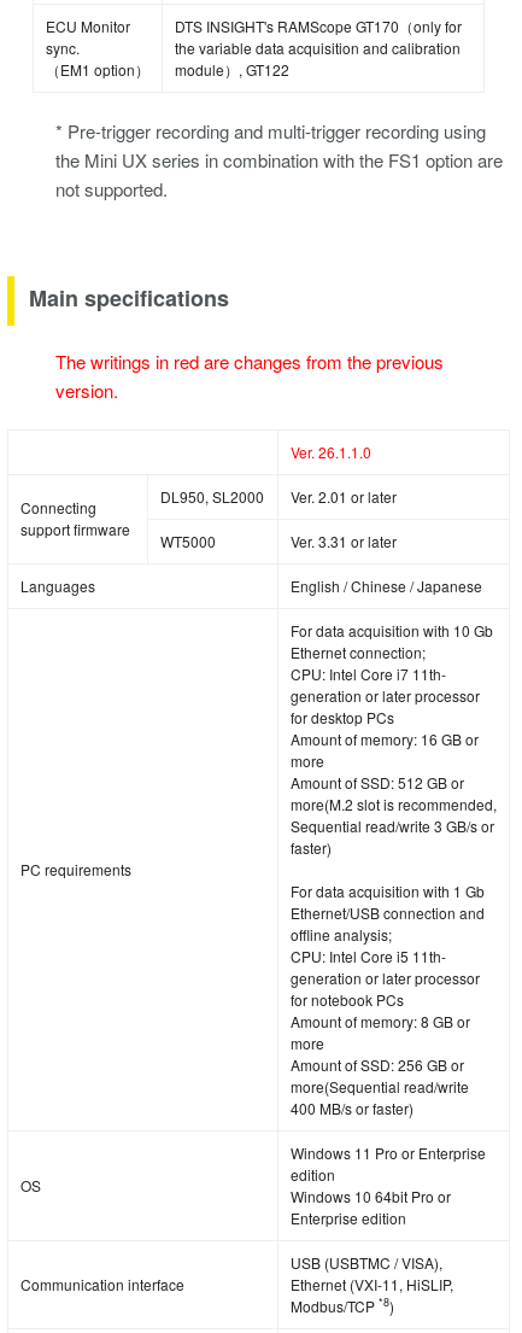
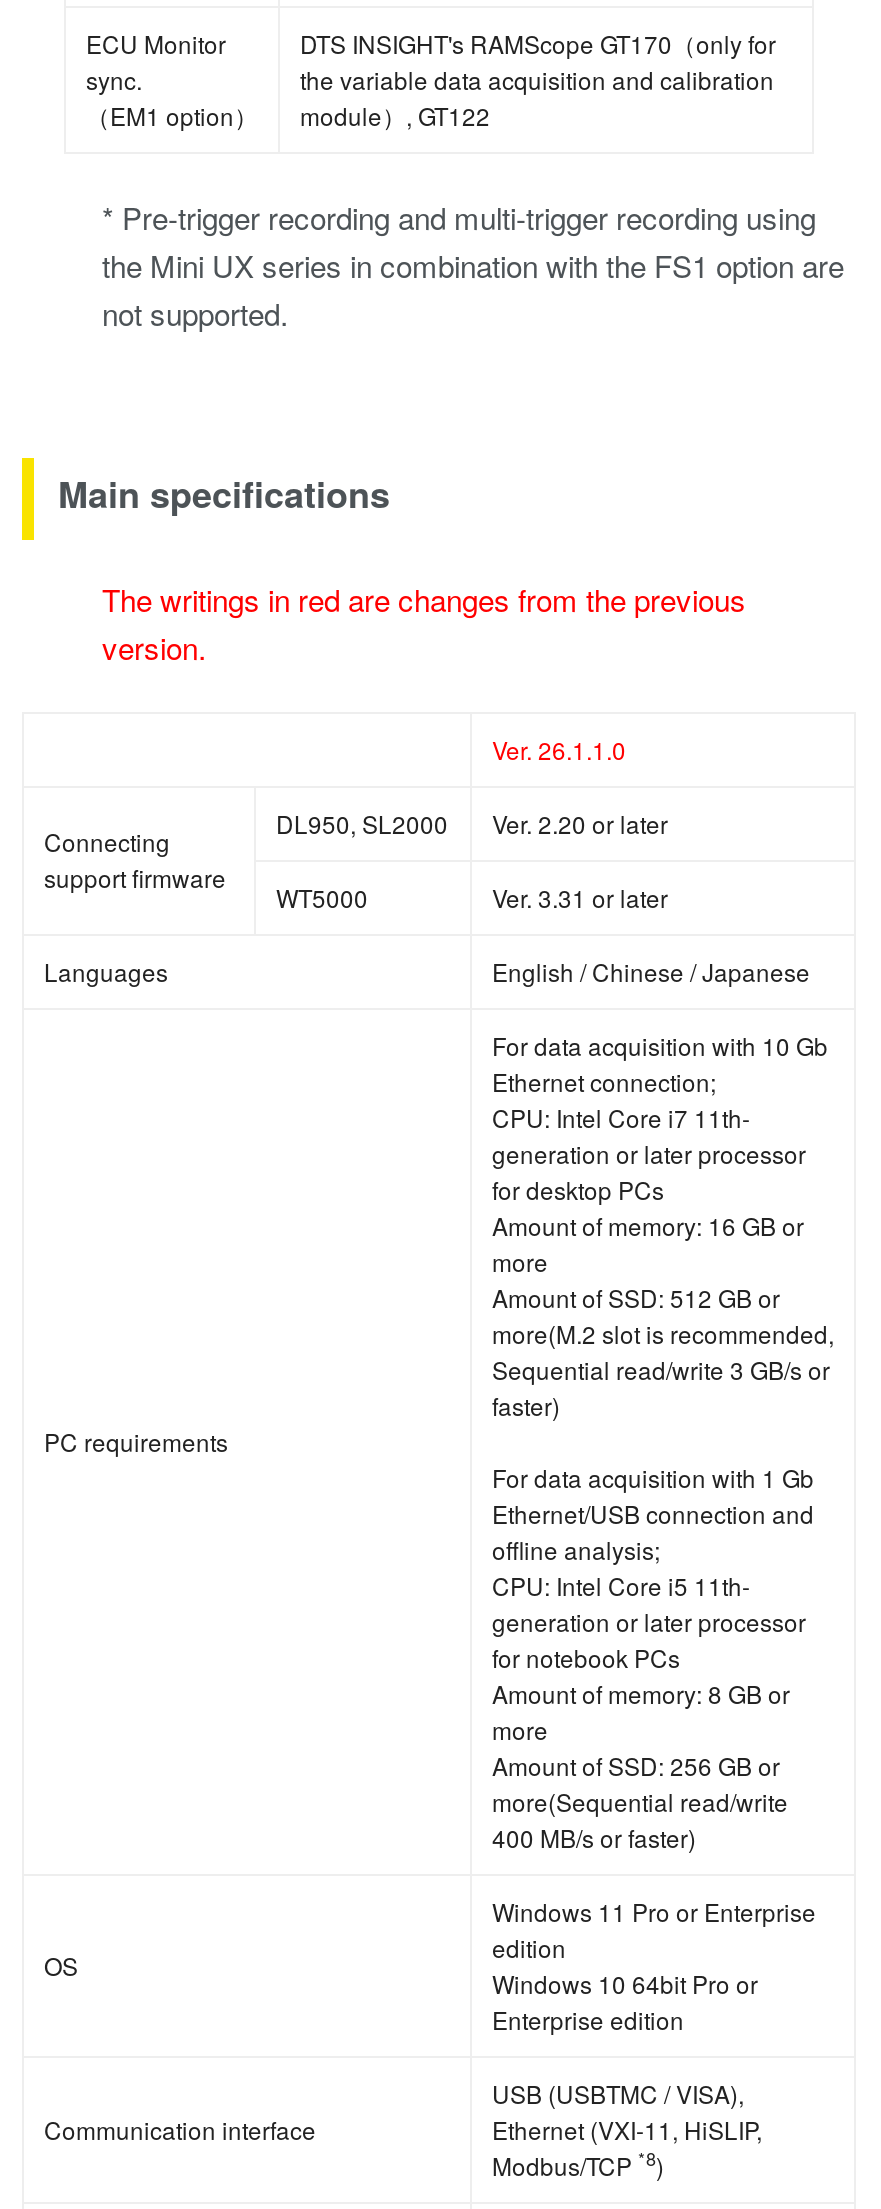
- DL950, SL2000 Ver. 2.01 or later
+ DL950, SL2000 Ver. 2.20 or later
